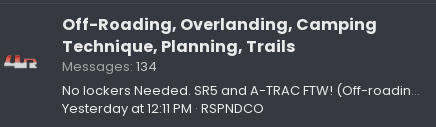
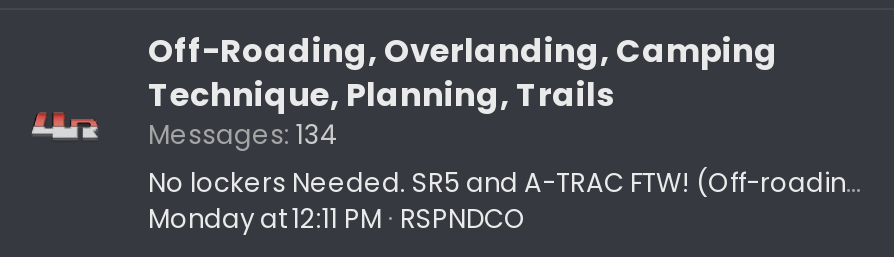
- Yesterday at 12:11 PM RSPNDCO
+ Monday at 12:11 PM RSPNDCO
